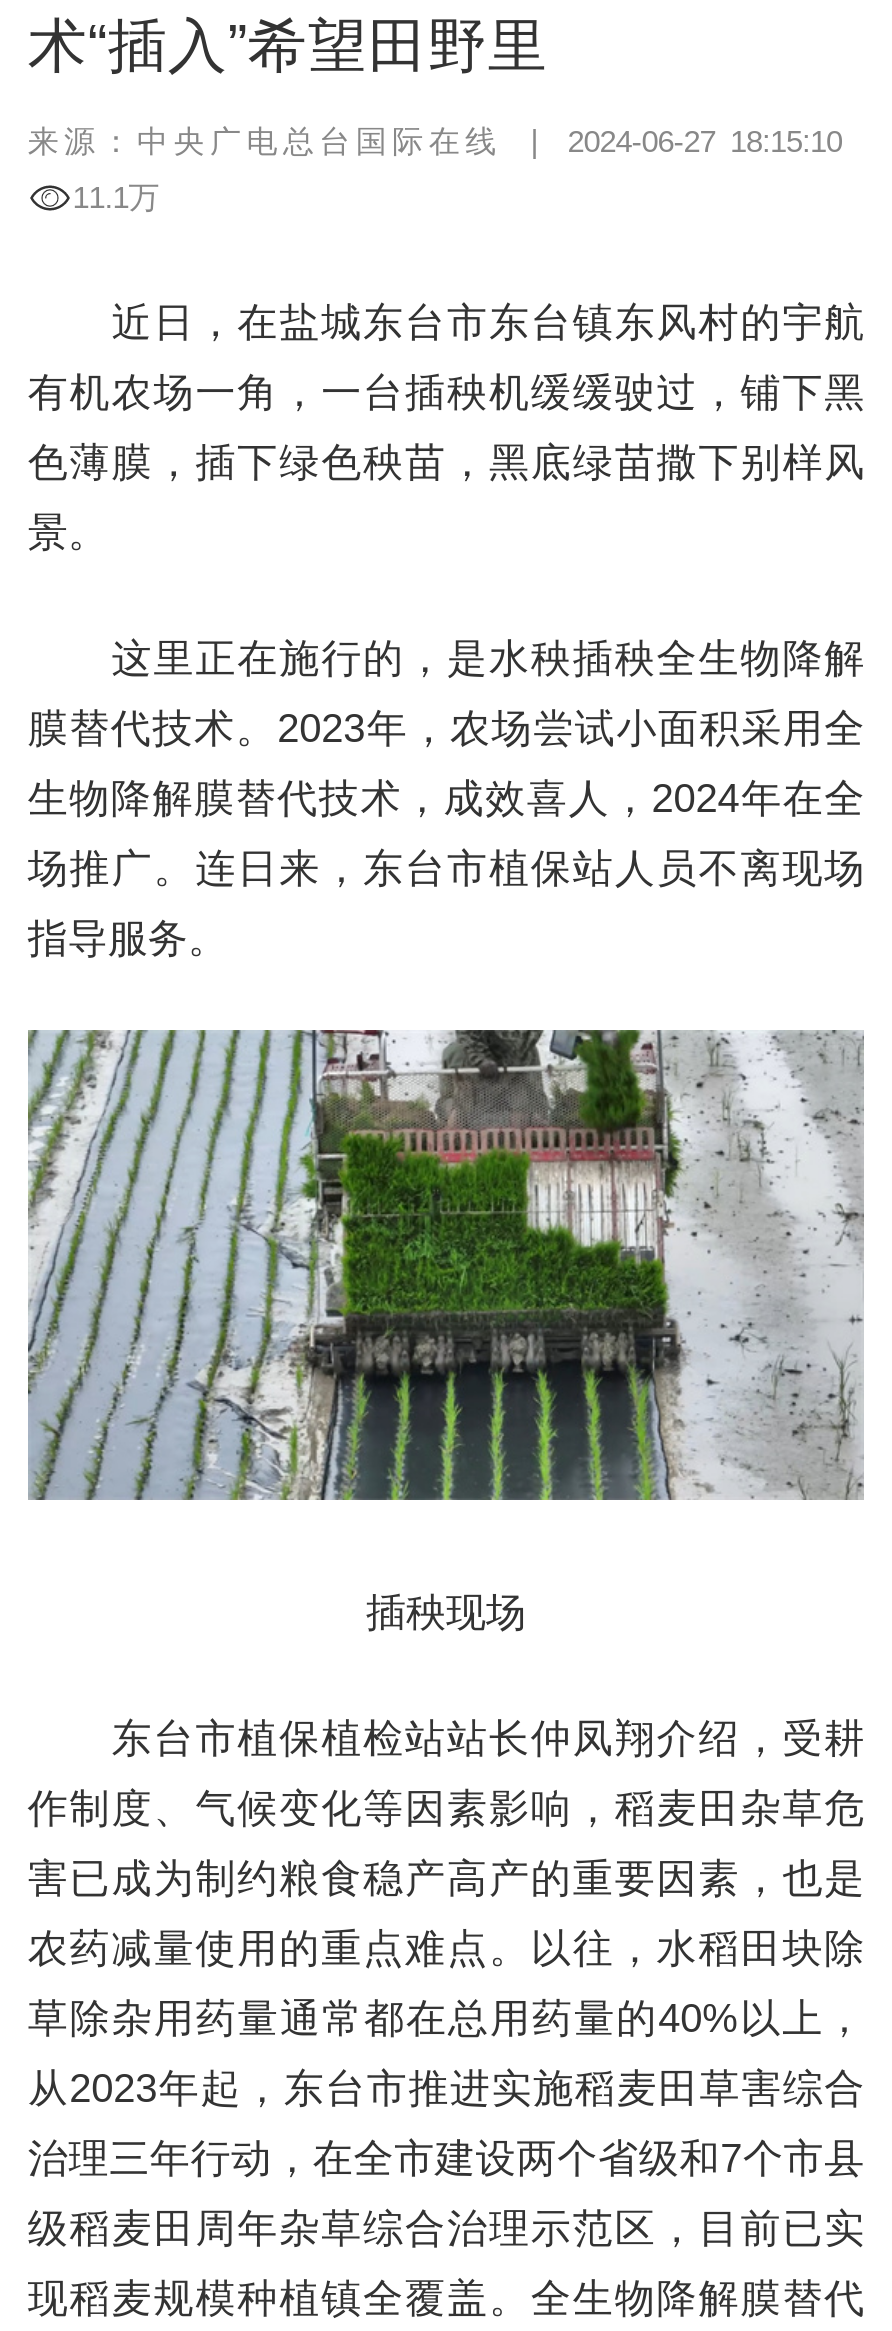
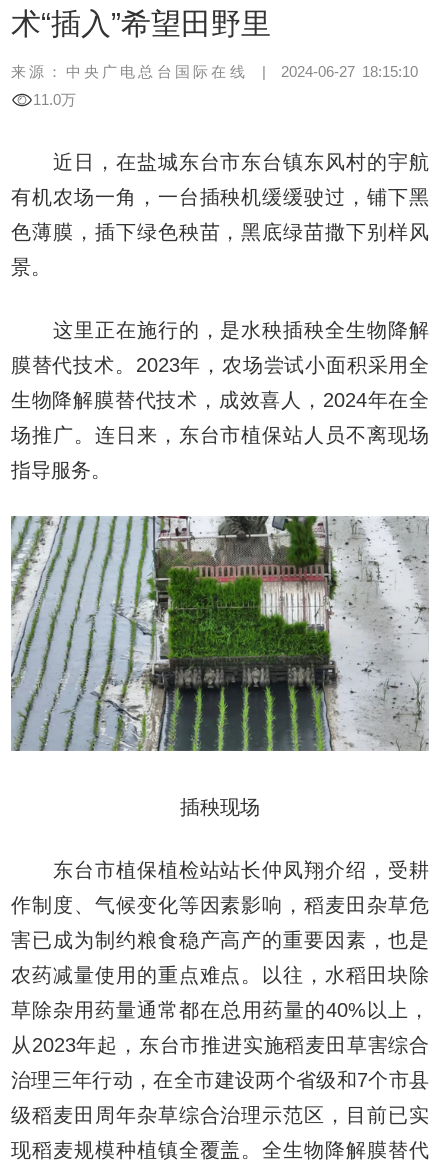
- 11.1万
+ 11.0万
